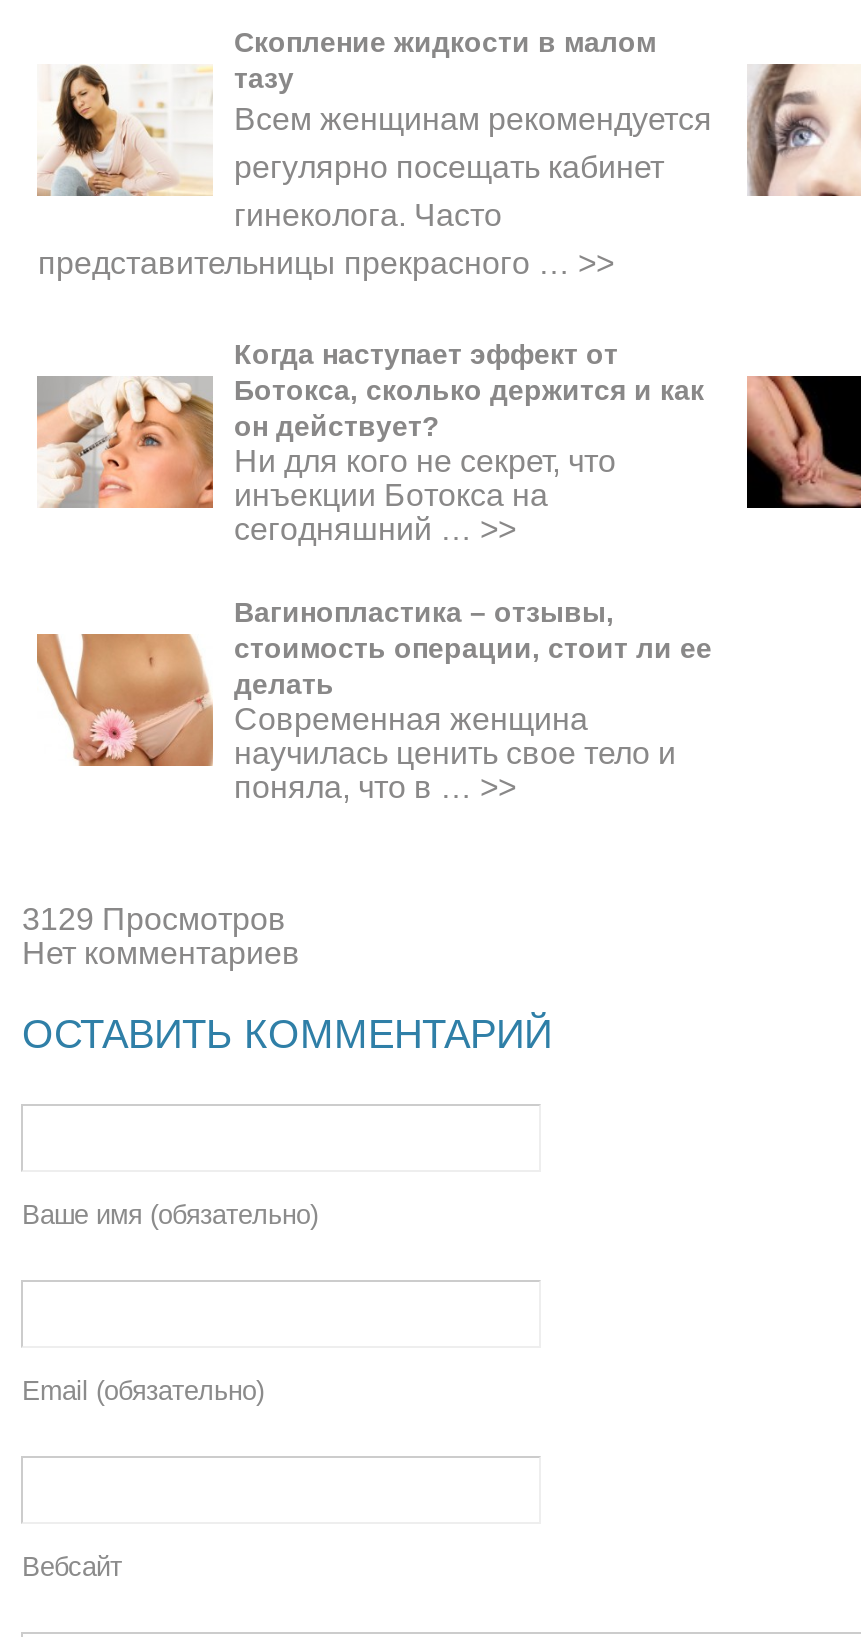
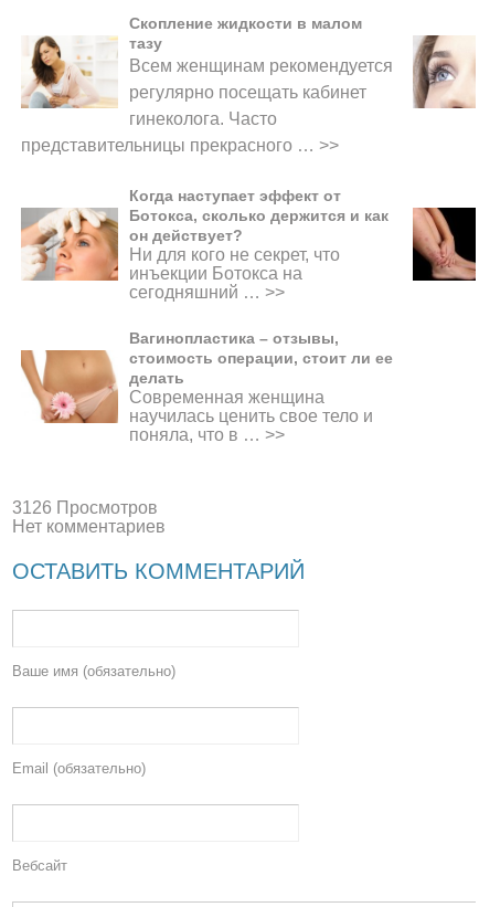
- 3129 Просмотров
+ 3126 Просмотров
